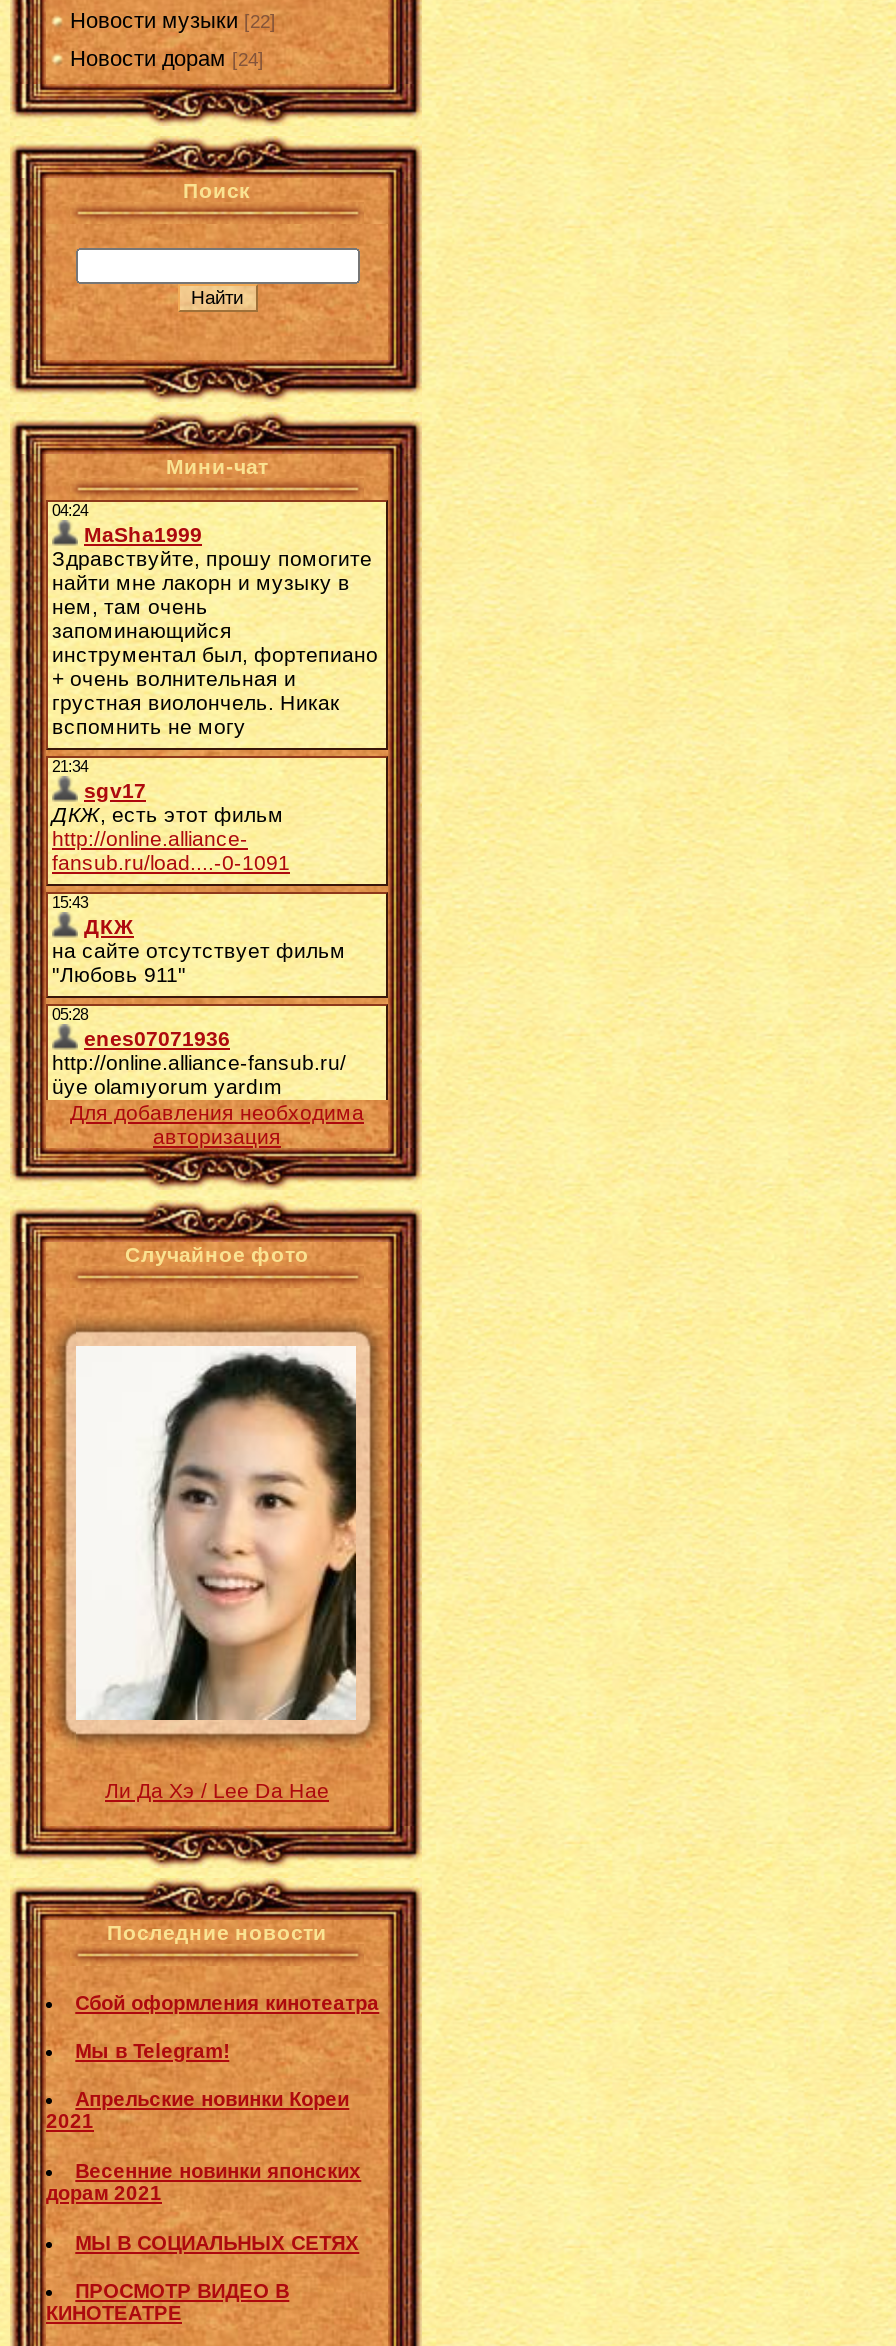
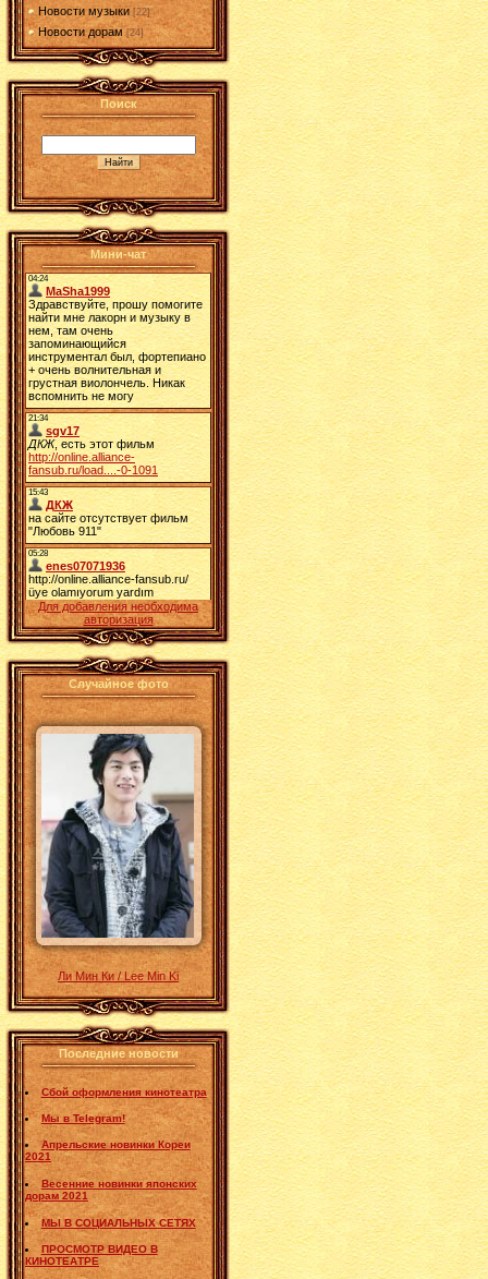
- [image]
- Ли Да Хэ / Lee Da Hae
+ [image]
+ Ли Мин Ки / Lee Min Ki
